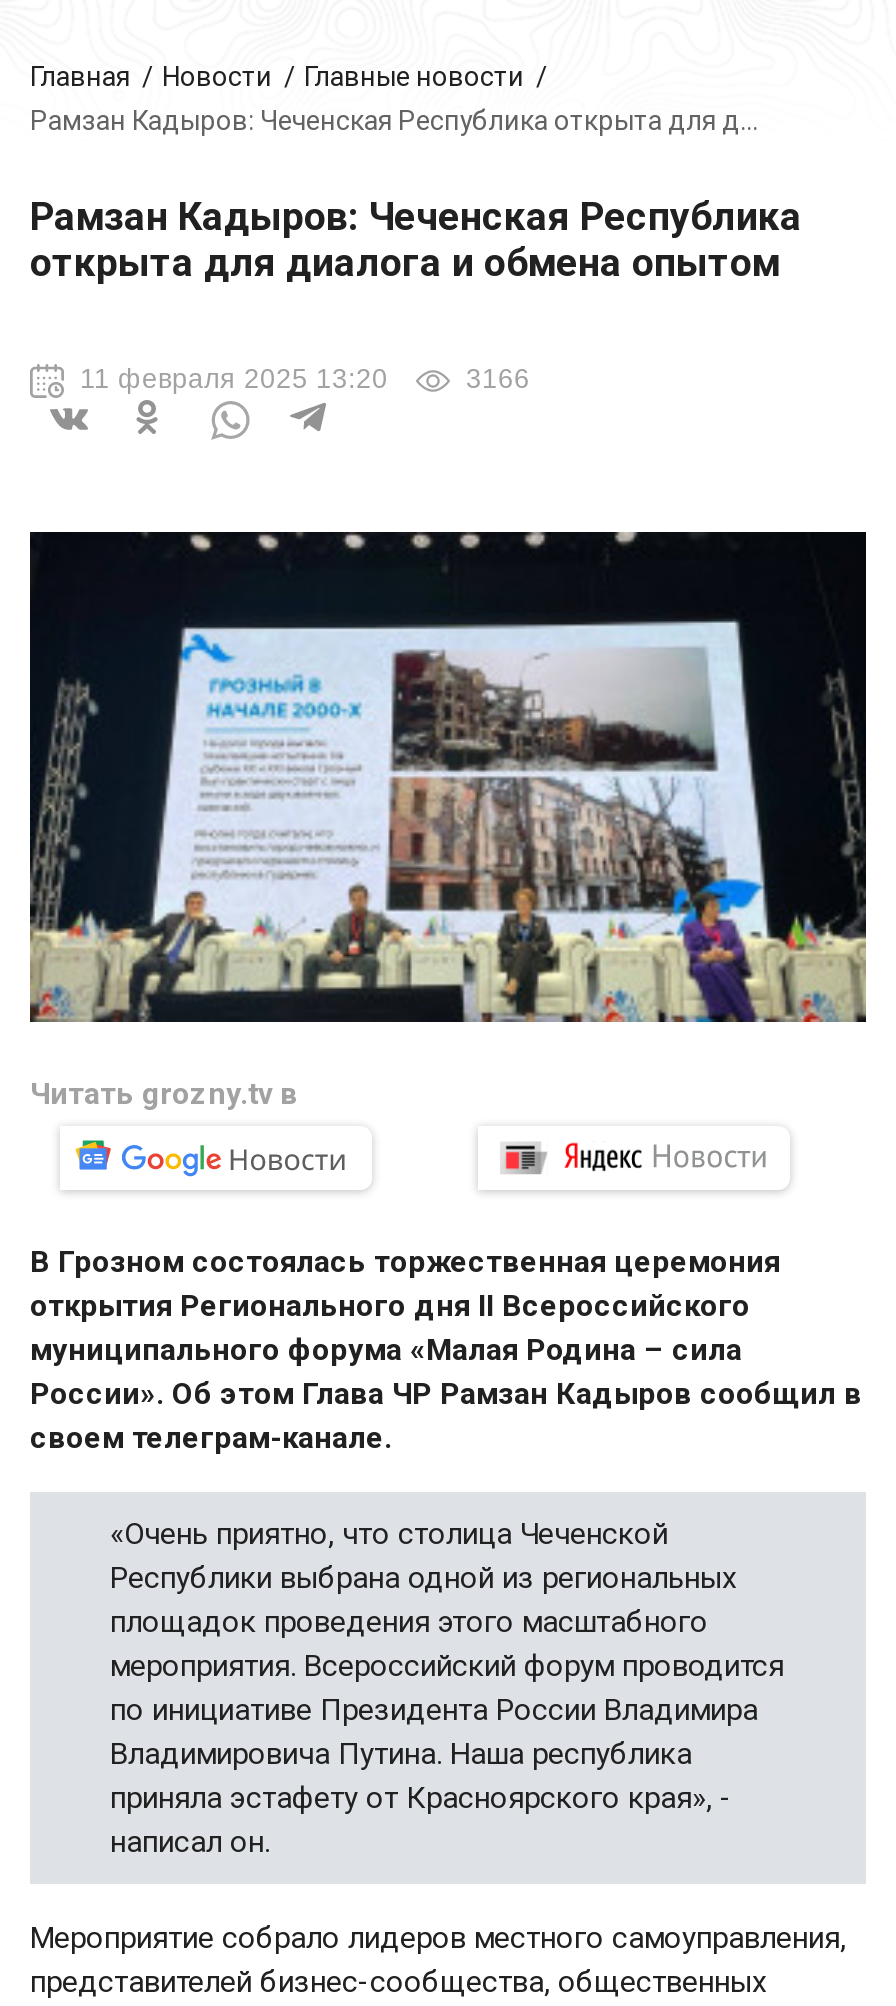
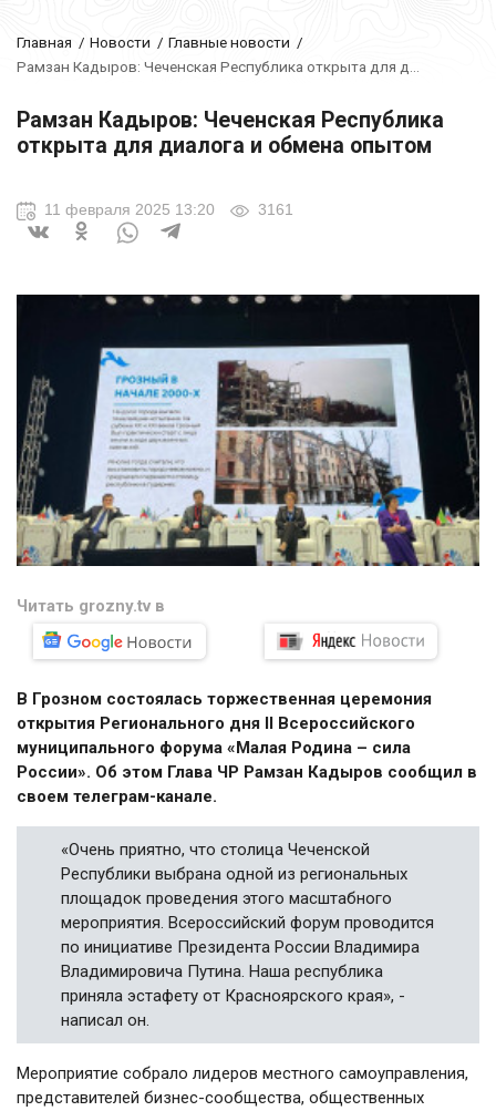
- 3166
+ 3161
